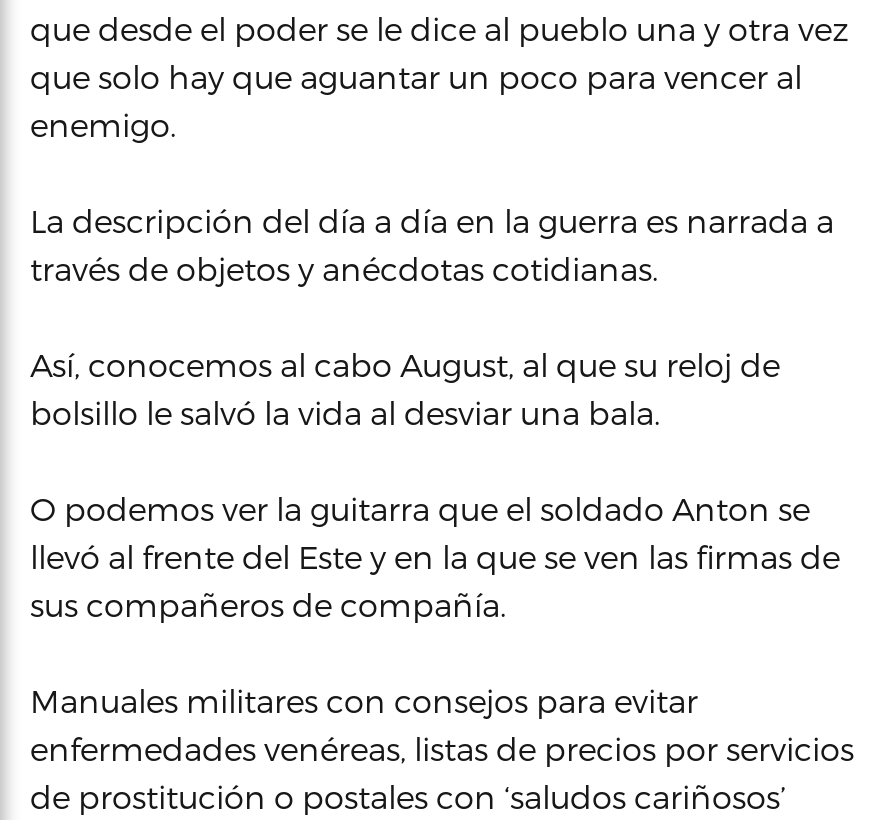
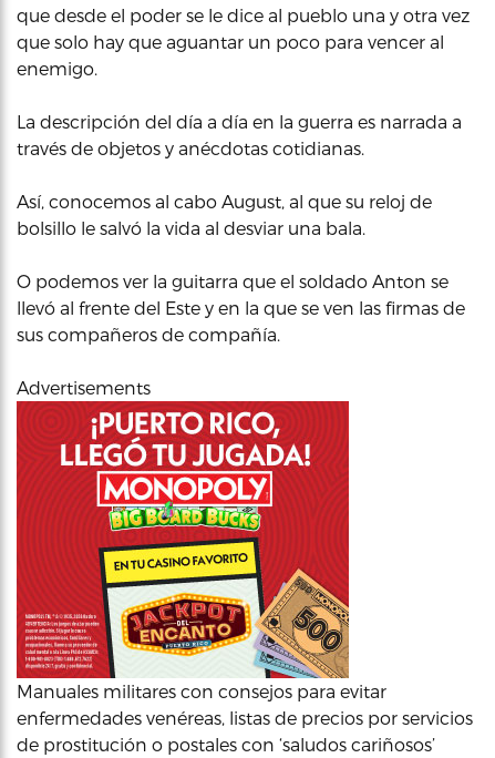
+ [image]

+ Advertisements
